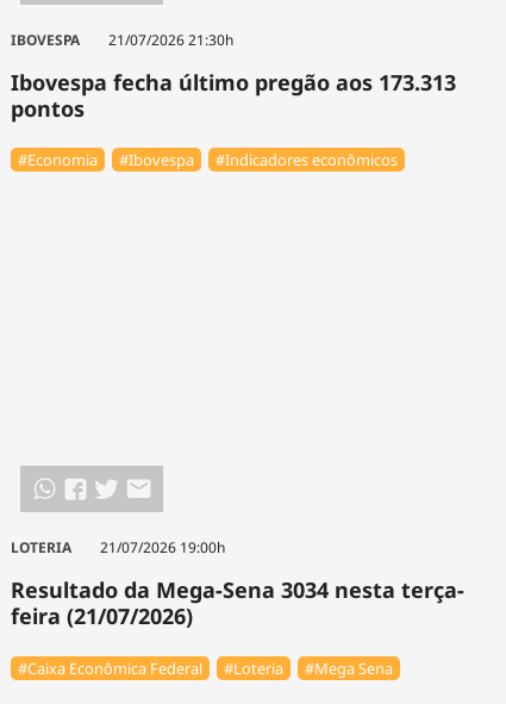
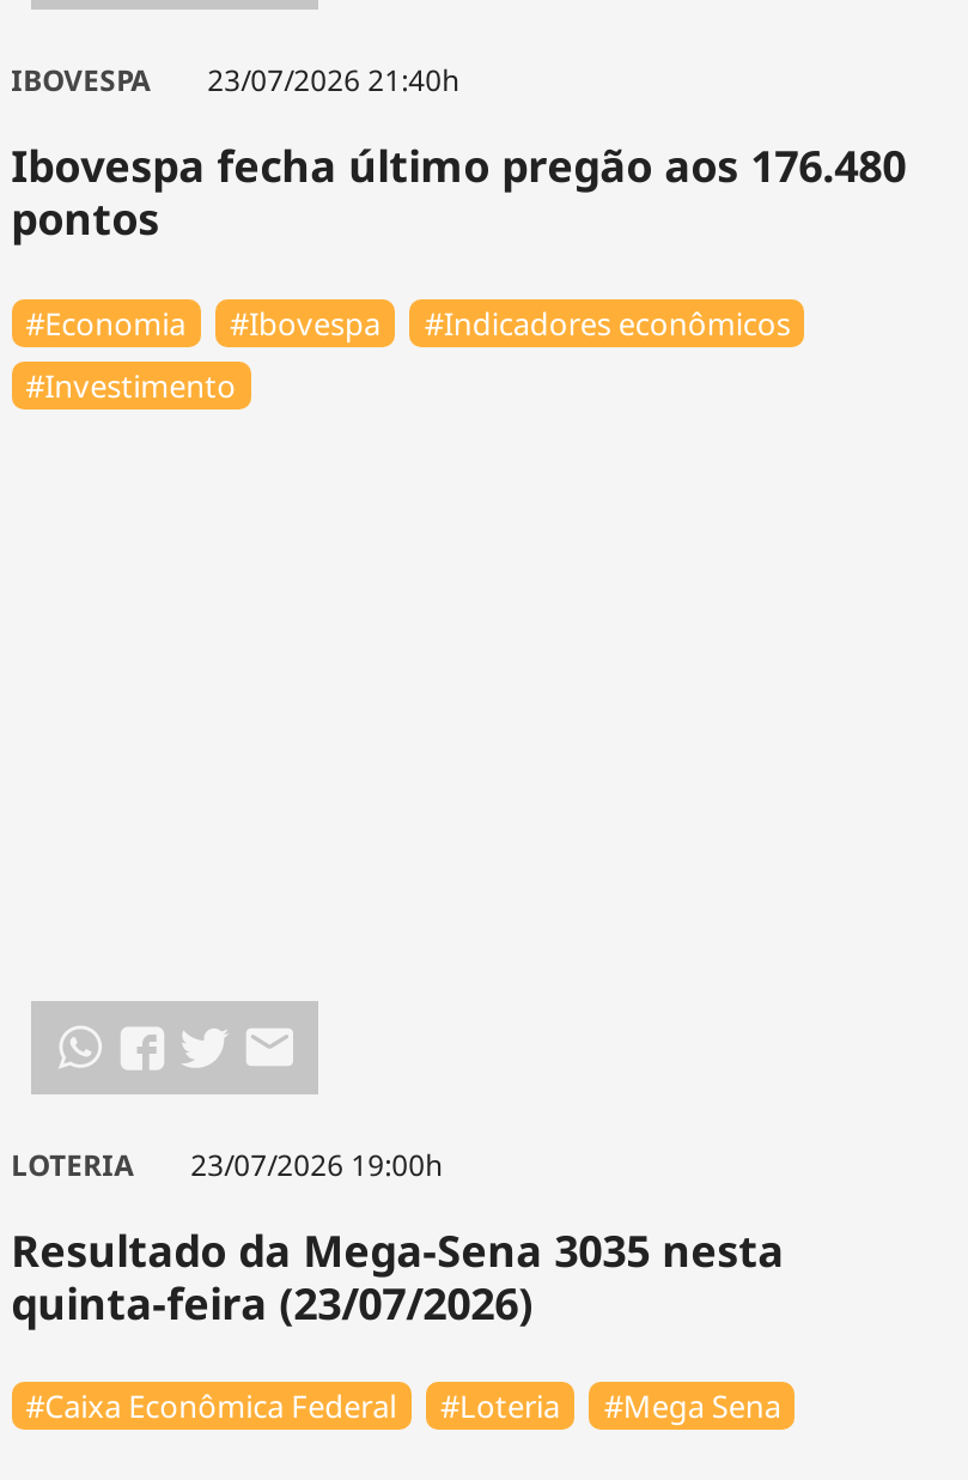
- IBOVESPA 21/07/2026 21:30h
+ IBOVESPA 23/07/2026 21:40h

- Ibovespa fecha último pregão aos 173.313
+ Ibovespa fecha último pregão aos 176.480

+ #Investimento

- LOTERIA 21/07/2026 19:00h
+ LOTERIA 23/07/2026 19:00h

- Resultado da Mega-Sena 3034 nesta terça-
- feira (21/07/2026)
+ Resultado da Mega-Sena 3035 nesta
+ quinta-feira (23/07/2026)
